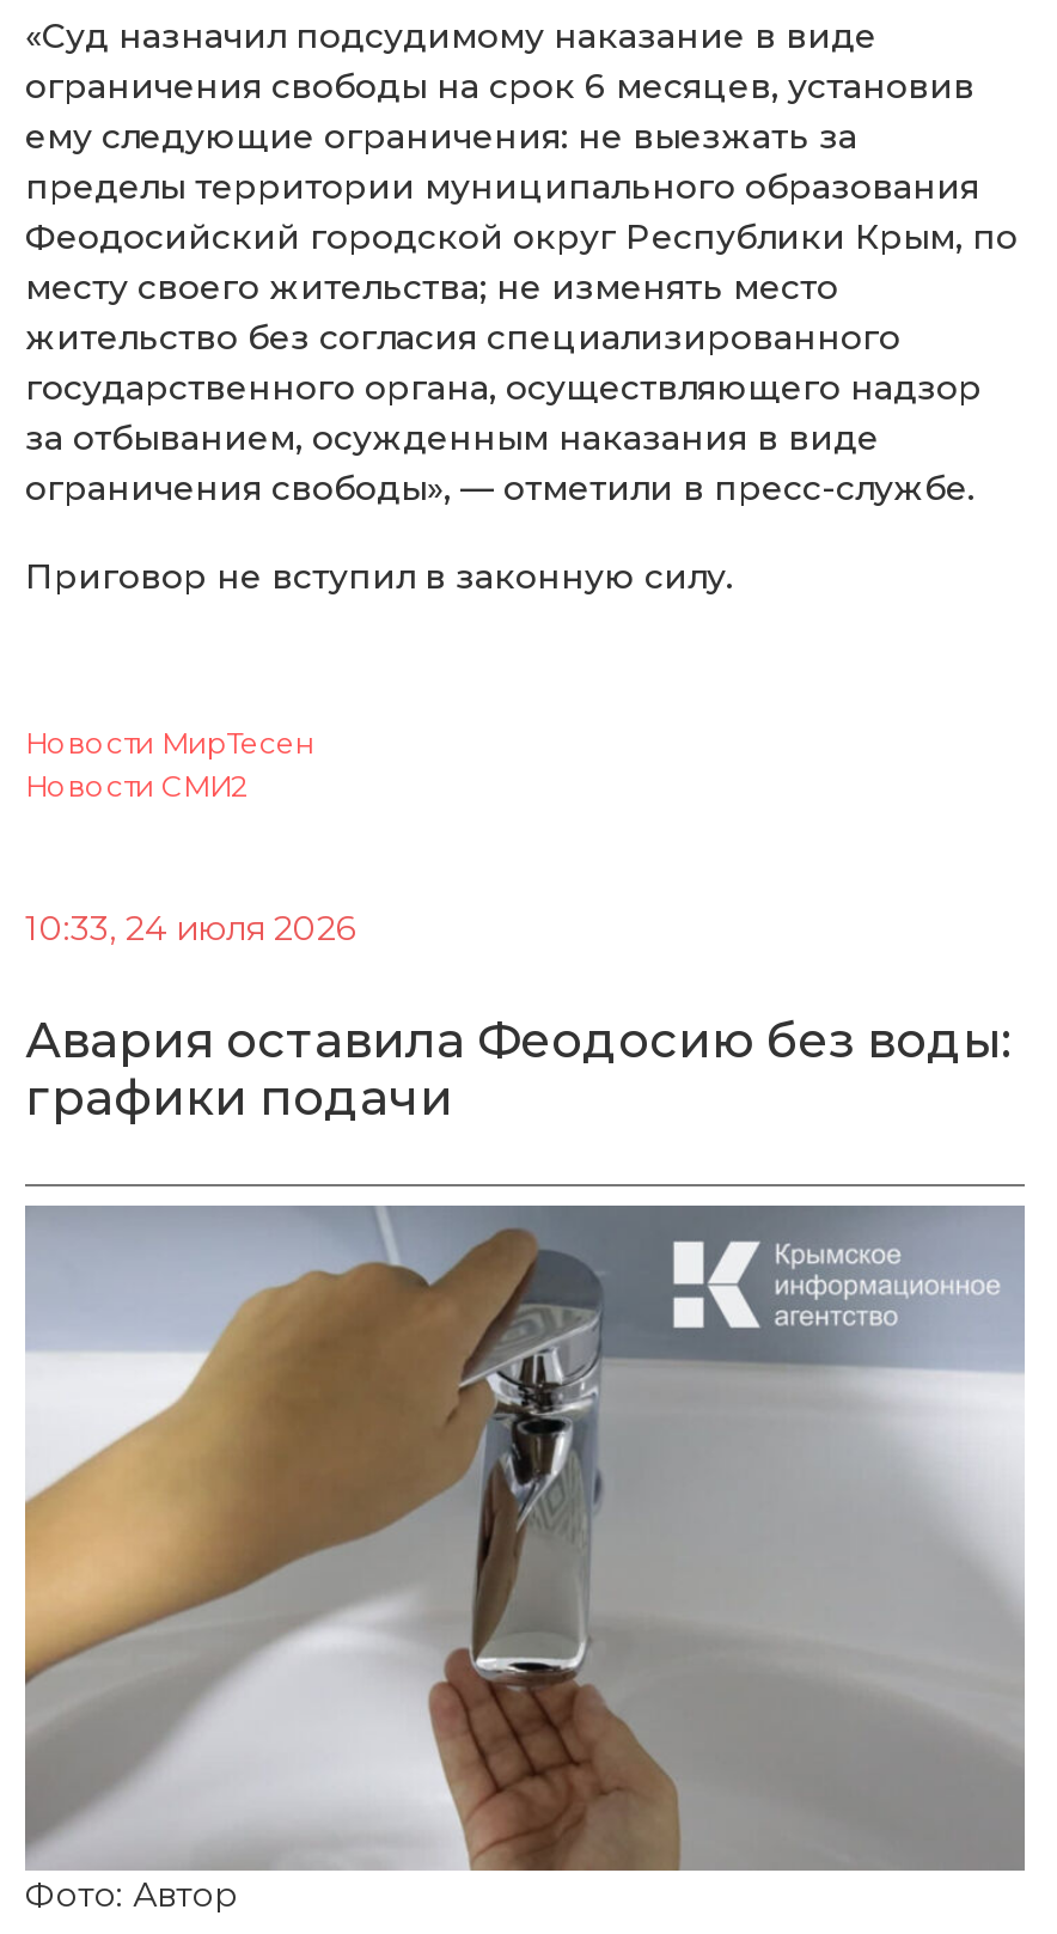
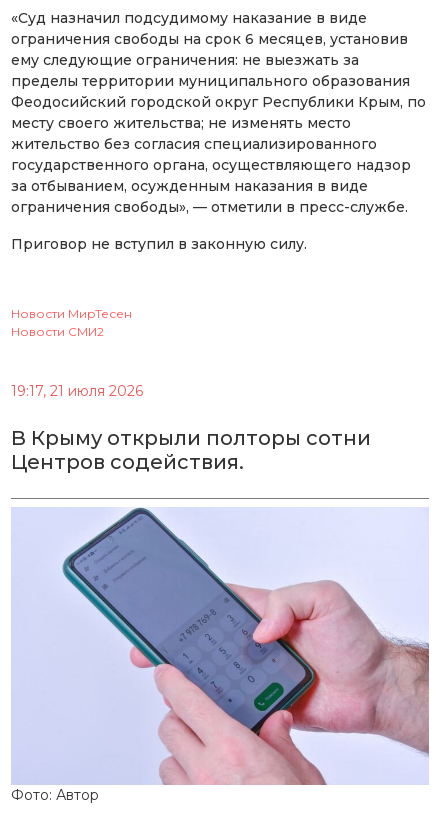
- 10:33, 24 июля 2026
+ 19:17, 21 июля 2026

- Авария оставила Феодосию без воды:
- графики подачи
+ В Крыму открыли полторы сотни
+ Центров содействия.

- [image]
+ [image]
